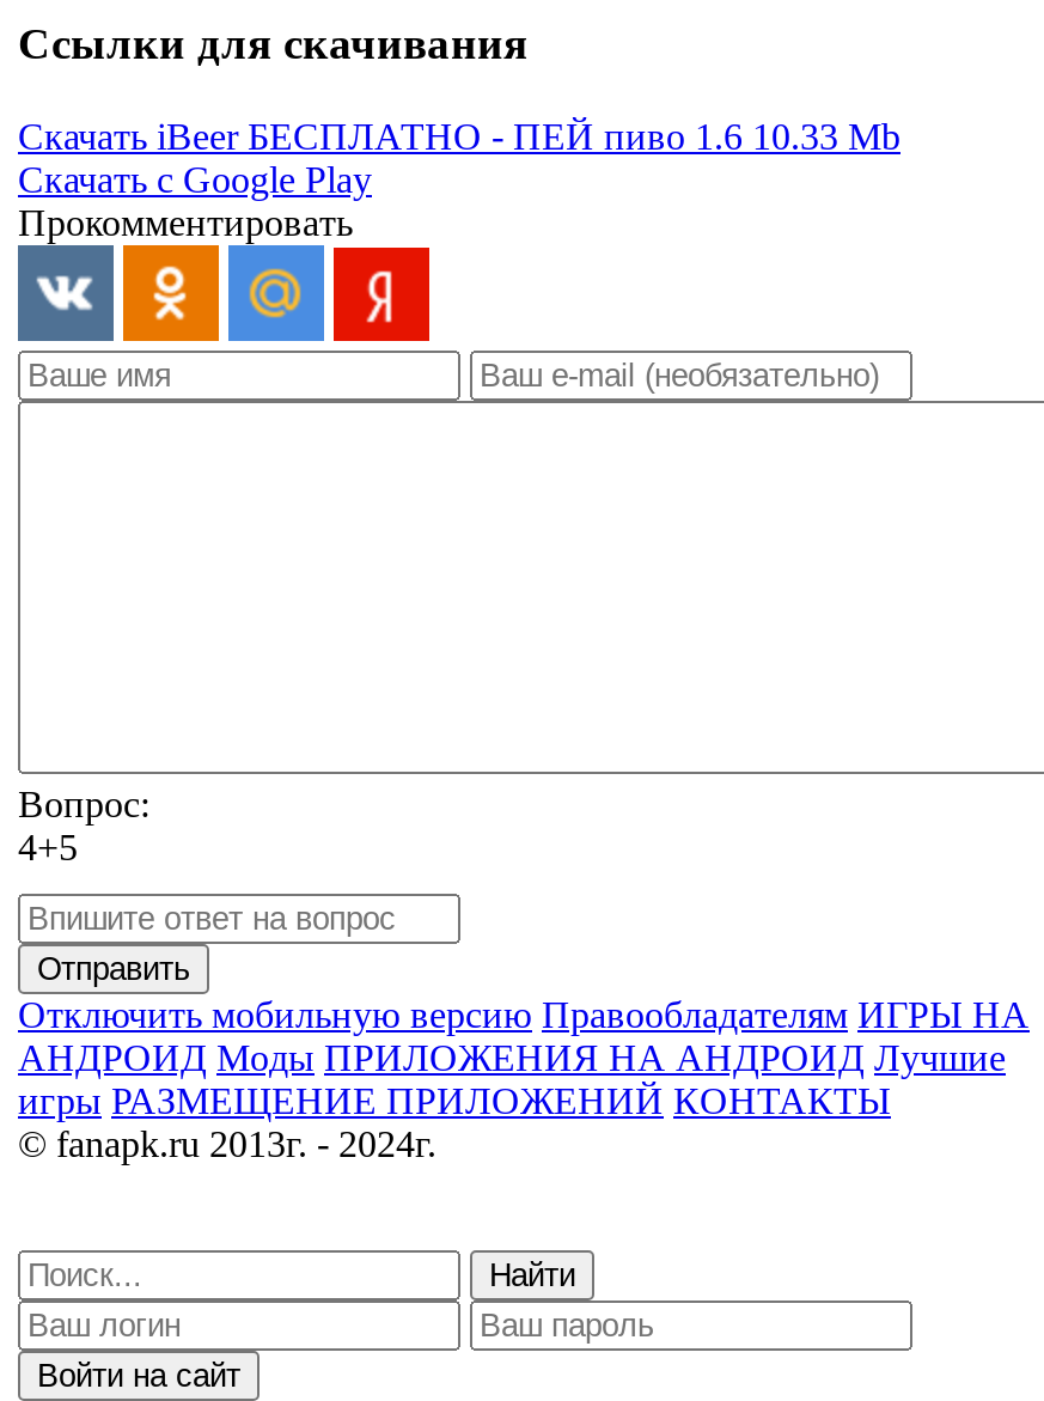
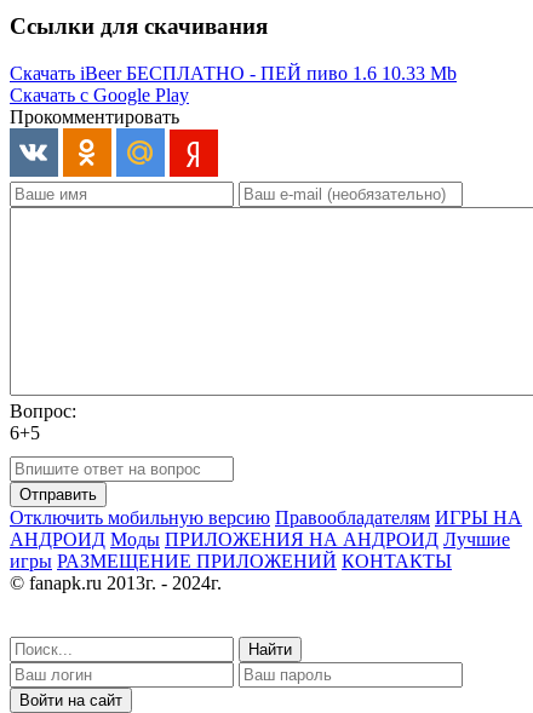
- 4+5
+ 6+5
